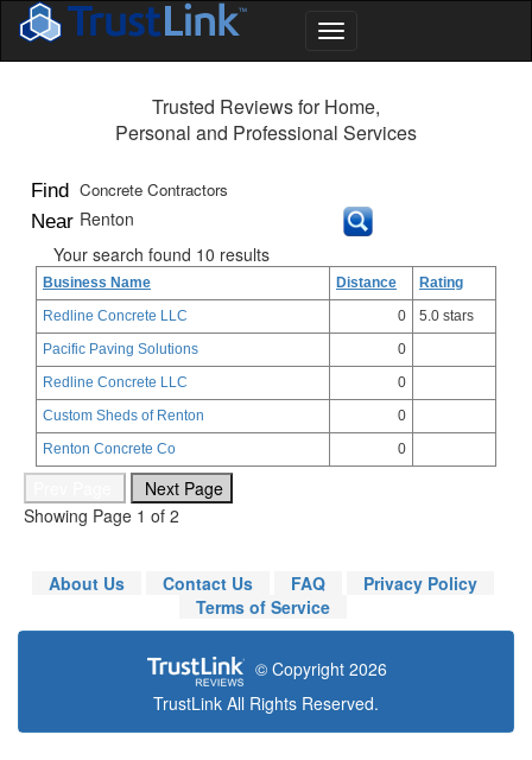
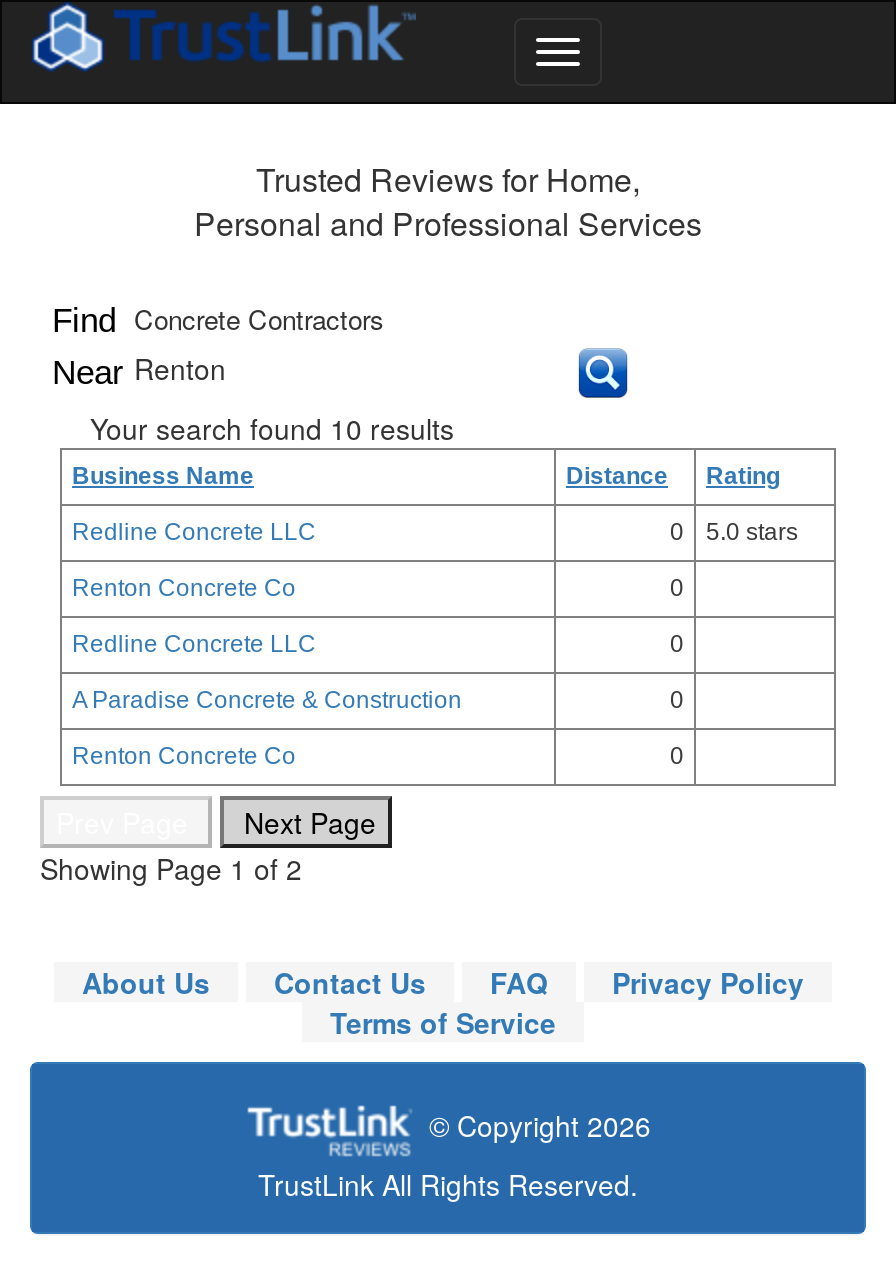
- Pacific Paving Solutions
+ Renton Concrete Co

- Custom Sheds of Renton
+ A Paradise Concrete & Construction
